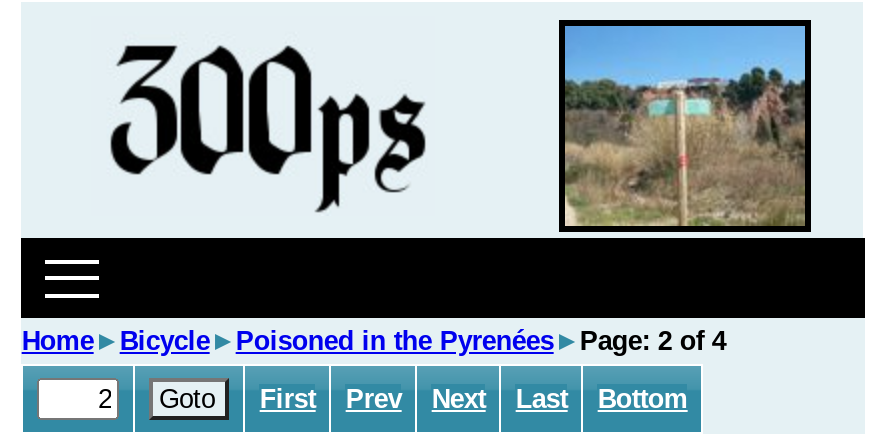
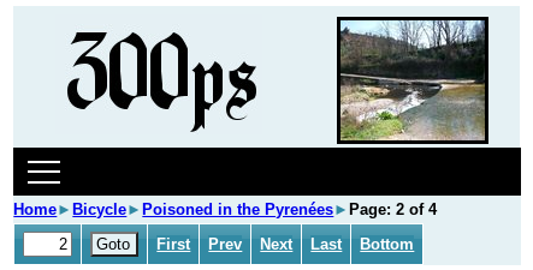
- [image]
+ [image]
